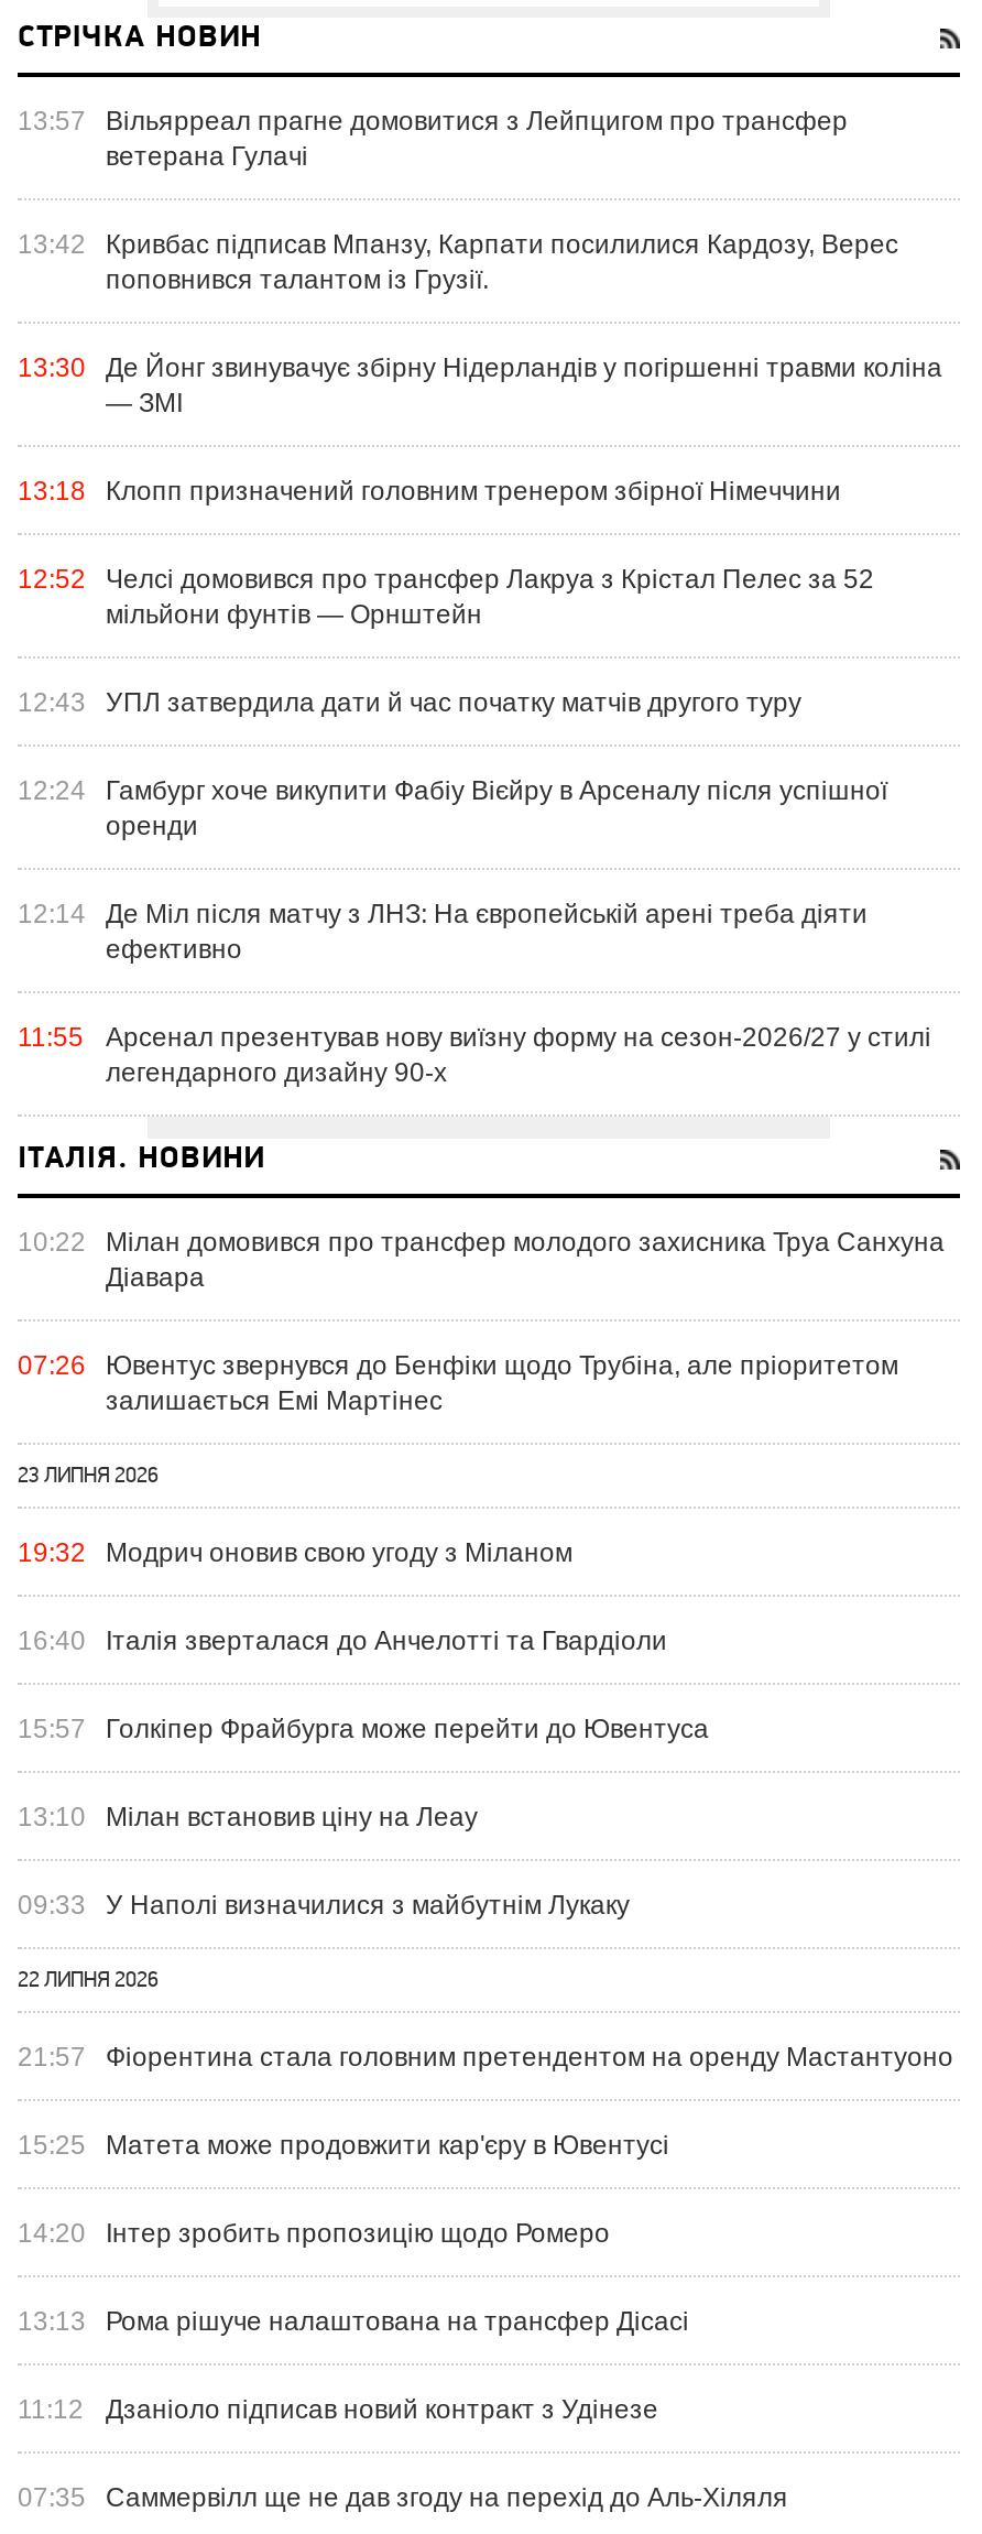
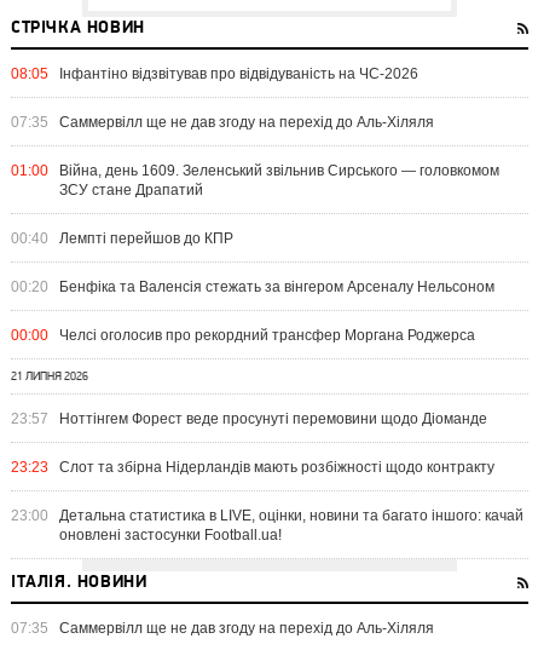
- 13:57
- Вільярреал прагне домовитися з Лейпцигом про трансфер
- ветерана Гулачі
- 13:42
- Кривбас підписав Мпанзу, Карпати посилилися Кардозу, Верес
- поповнився талантом із Грузії.
- 13:30
- Де Йонг звинувачує збірну Нідерландів у погіршенні травми коліна
- — ЗМІ
- 13:18
- Клопп призначений головним тренером збірної Німеччини
- 12:52
- Челсі домовився про трансфер Лакруа з Крістал Пелес за 52
- мільйони фунтів — Орнштейн
- 12:43
- УПЛ затвердила дати й час початку матчів другого туру
- 12:24
- Гамбург хоче викупити Фабіу Вієйру в Арсеналу після успішної
- оренди
- 12:14
- Де Міл після матчу з ЛНЗ: На європейській арені треба діяти
- ефективно
- 11:55
- Арсенал презентував нову виїзну форму на сезон-2026/27 у стилі
- легендарного дизайну 90-х
+ 08:05
+ Інфантіно відзвітував про відвідуваність на ЧС-2026
+ 07:35
+ Саммервілл ще не дав згоду на перехід до Аль-Хіляля
+ 01:00
+ Війна, день 1609. Зеленський звільнив Сирського — головкомом
+ ЗСУ стане Драпатий
+ 00:40
+ Лемпті перейшов до КПР
+ 00:20
+ Бенфіка та Валенсія стежать за вінгером Арсеналу Нельсоном
+ 00:00
+ Челсі оголосив про рекордний трансфер Моргана Роджерса
+ 21 ЛИПНЯ 2026
+ 23:57
+ Ноттінгем Форест веде просунуті перемовини щодо Діоманде
+ 23:23
+ Слот та збірна Нідерландів мають розбіжності щодо контракту
+ 23:00
+ Детальна статистика в LIVE, оцінки, новини та багато іншого: качай
+ оновлені застосунки Football.ua!

- 10:22
- Мілан домовився про трансфер молодого захисника Труа Санхуна
- Діавара
- 07:26
- Ювентус звернувся до Бенфіки щодо Трубіна, але пріоритетом
- залишається Емі Мартінес
- 23 ЛИПНЯ 2026
- 19:32
- Модрич оновив свою угоду з Міланом
- 16:40
- Італія зверталася до Анчелотті та Гвардіоли
- 15:57
- Голкіпер Фрайбурга може перейти до Ювентуса
- 13:10
- Мілан встановив ціну на Леау
- 09:33
- У Наполі визначилися з майбутнім Лукаку
- 22 ЛИПНЯ 2026
- 21:57
- Фіорентина стала головним претендентом на оренду Мастантуоно
- 15:25
- Матета може продовжити кар'єру в Ювентусі
- 14:20
- Інтер зробить пропозицію щодо Ромеро
- 13:13
- Рома рішуче налаштована на трансфер Дісасі
- 11:12
- Дзаніоло підписав новий контракт з Удінезе
